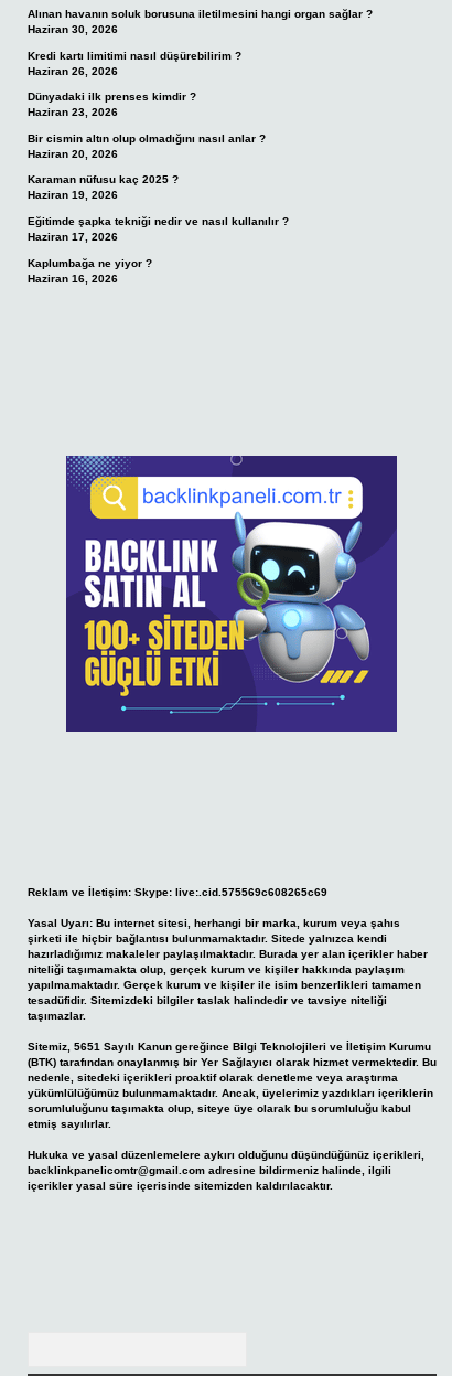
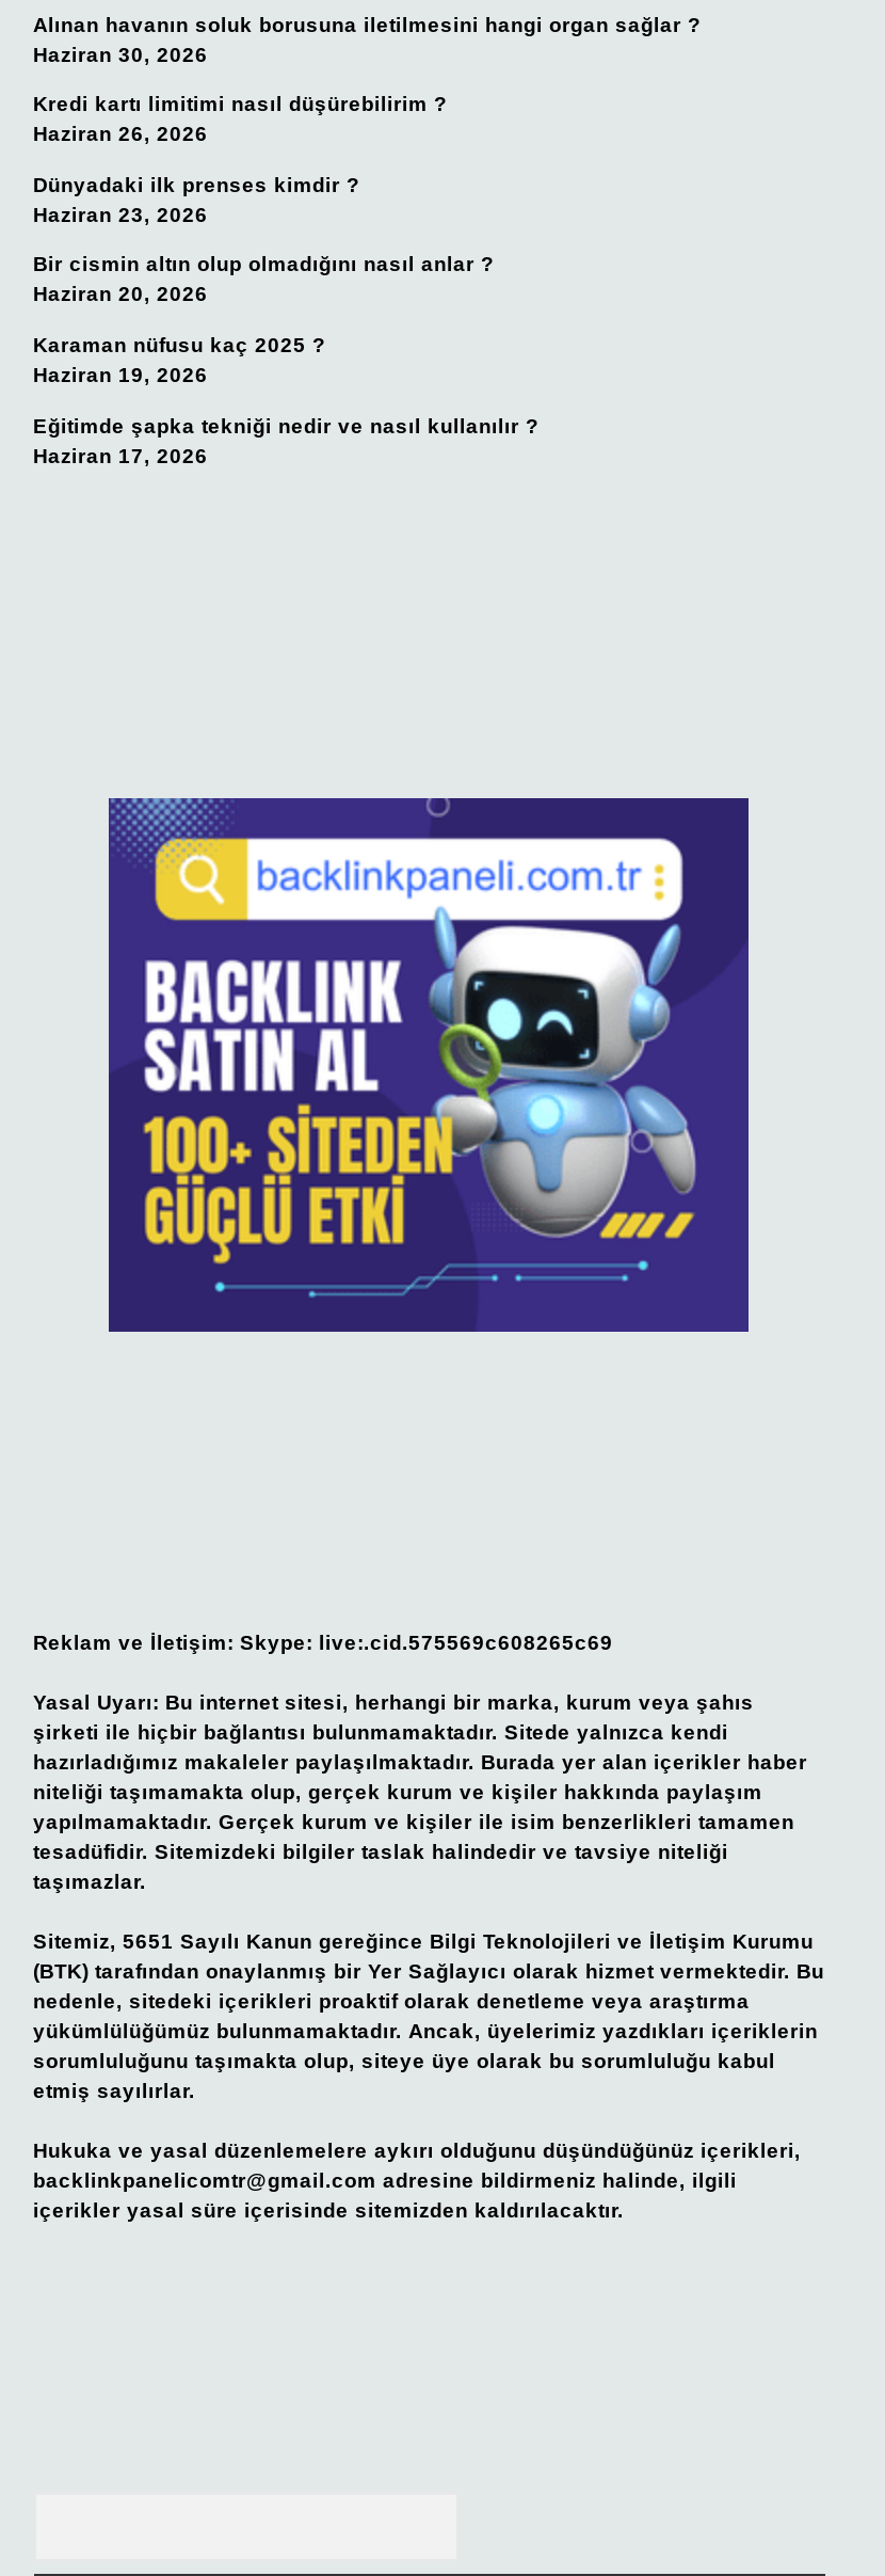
- Kaplumbağa ne yiyor ?
- Haziran 16, 2026
